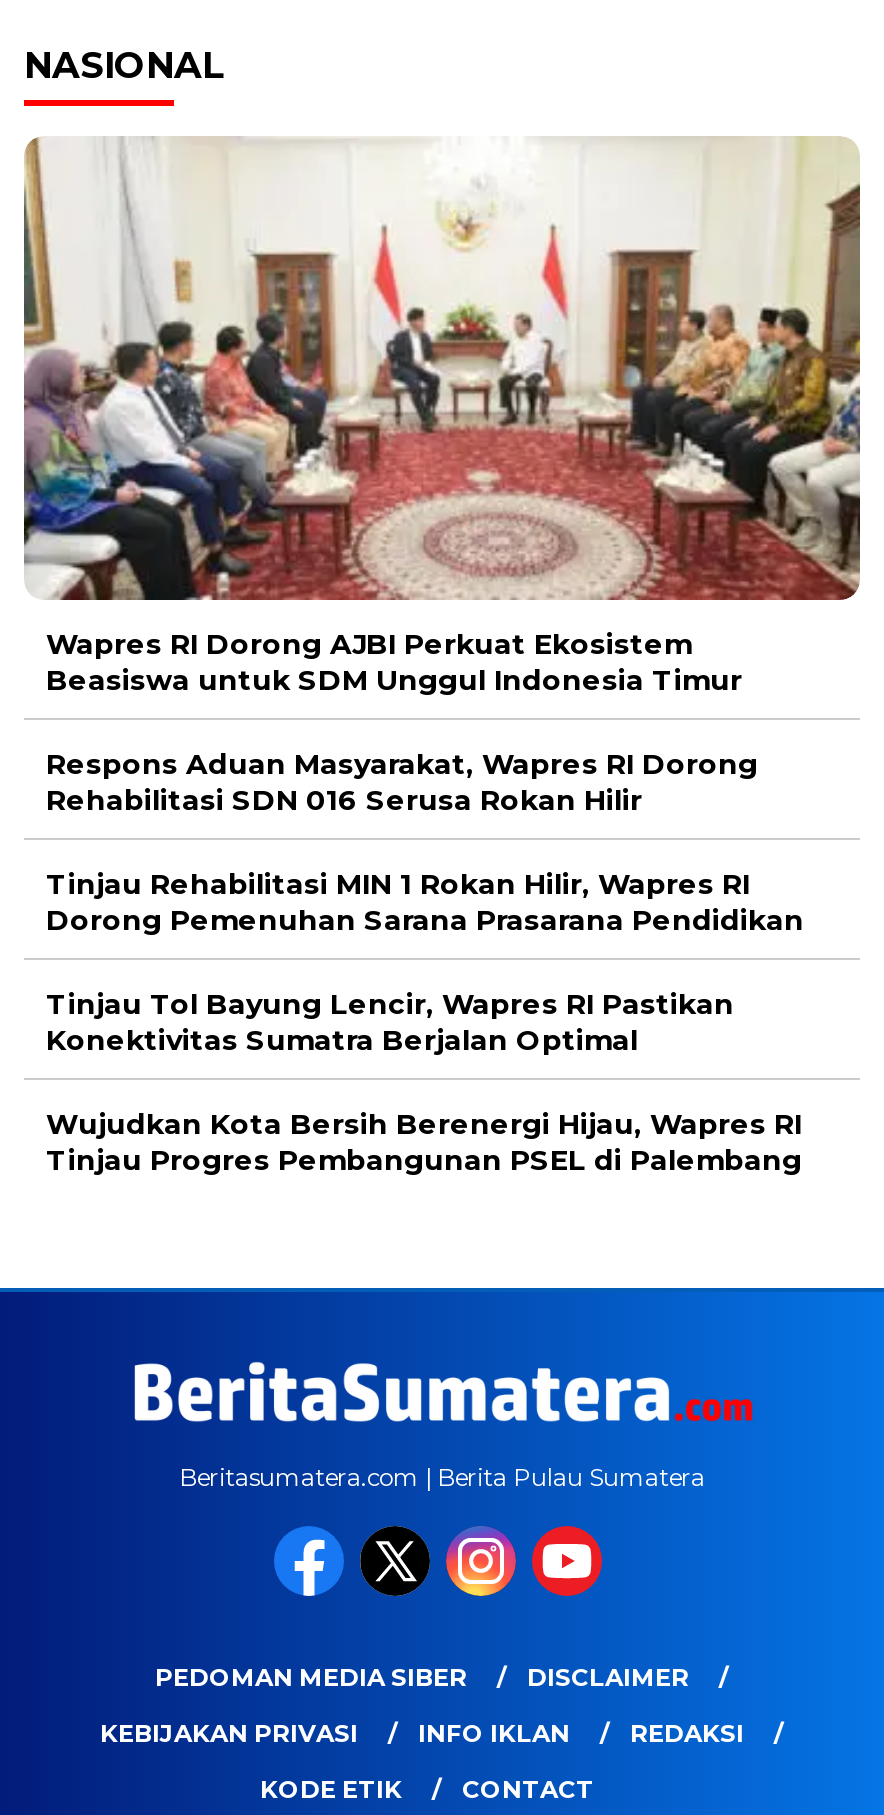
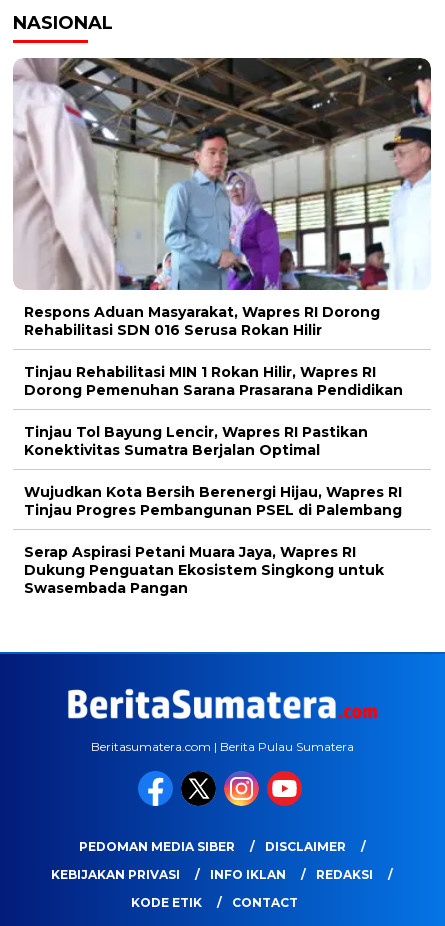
- [image]
+ [image]

- Wapres RI Dorong AJBI Perkuat Ekosistem
- Beasiswa untuk SDM Unggul Indonesia Timur

moved up: Respons Aduan Masyarakat, Wapres RI Dorong | Rehabilitasi SDN 016 Serusa Rokan Hilir | Tinjau Rehabilitasi MIN 1 Rokan Hilir, Wapres RI | Dorong Pemenuhan Sarana Prasarana Pendidikan | Tinjau Tol Bayung Lencir, Wapres RI Pastikan | Konektivitas Sumatra Berjalan Optimal | Wujudkan Kota Bersih Berenergi Hijau, Wapres RI | Tinjau Progres Pembangunan PSEL di Palembang

+ Serap Aspirasi Petani Muara Jaya, Wapres RI
+ Dukung Penguatan Ekosistem Singkong untuk
+ Swasembada Pangan
